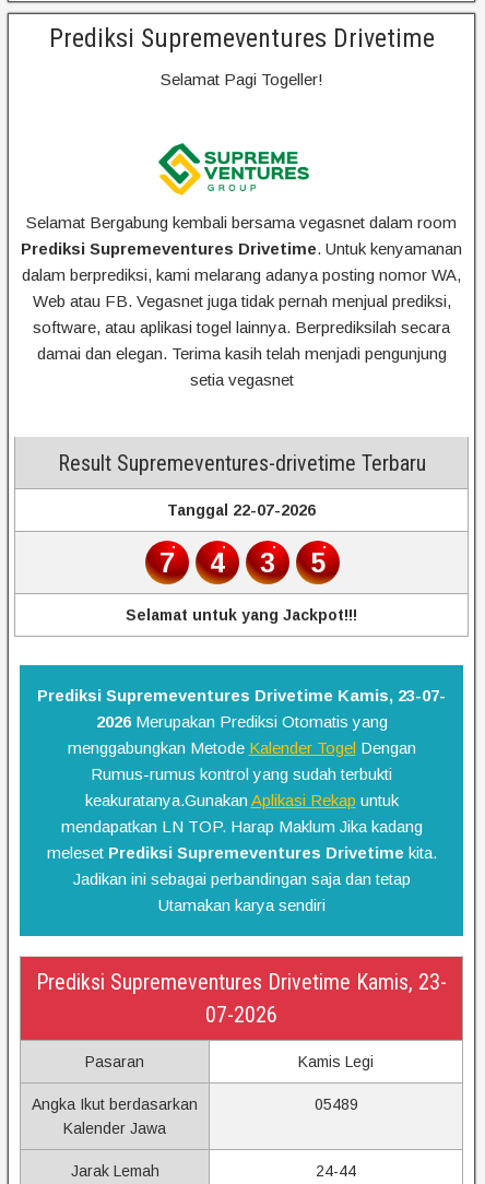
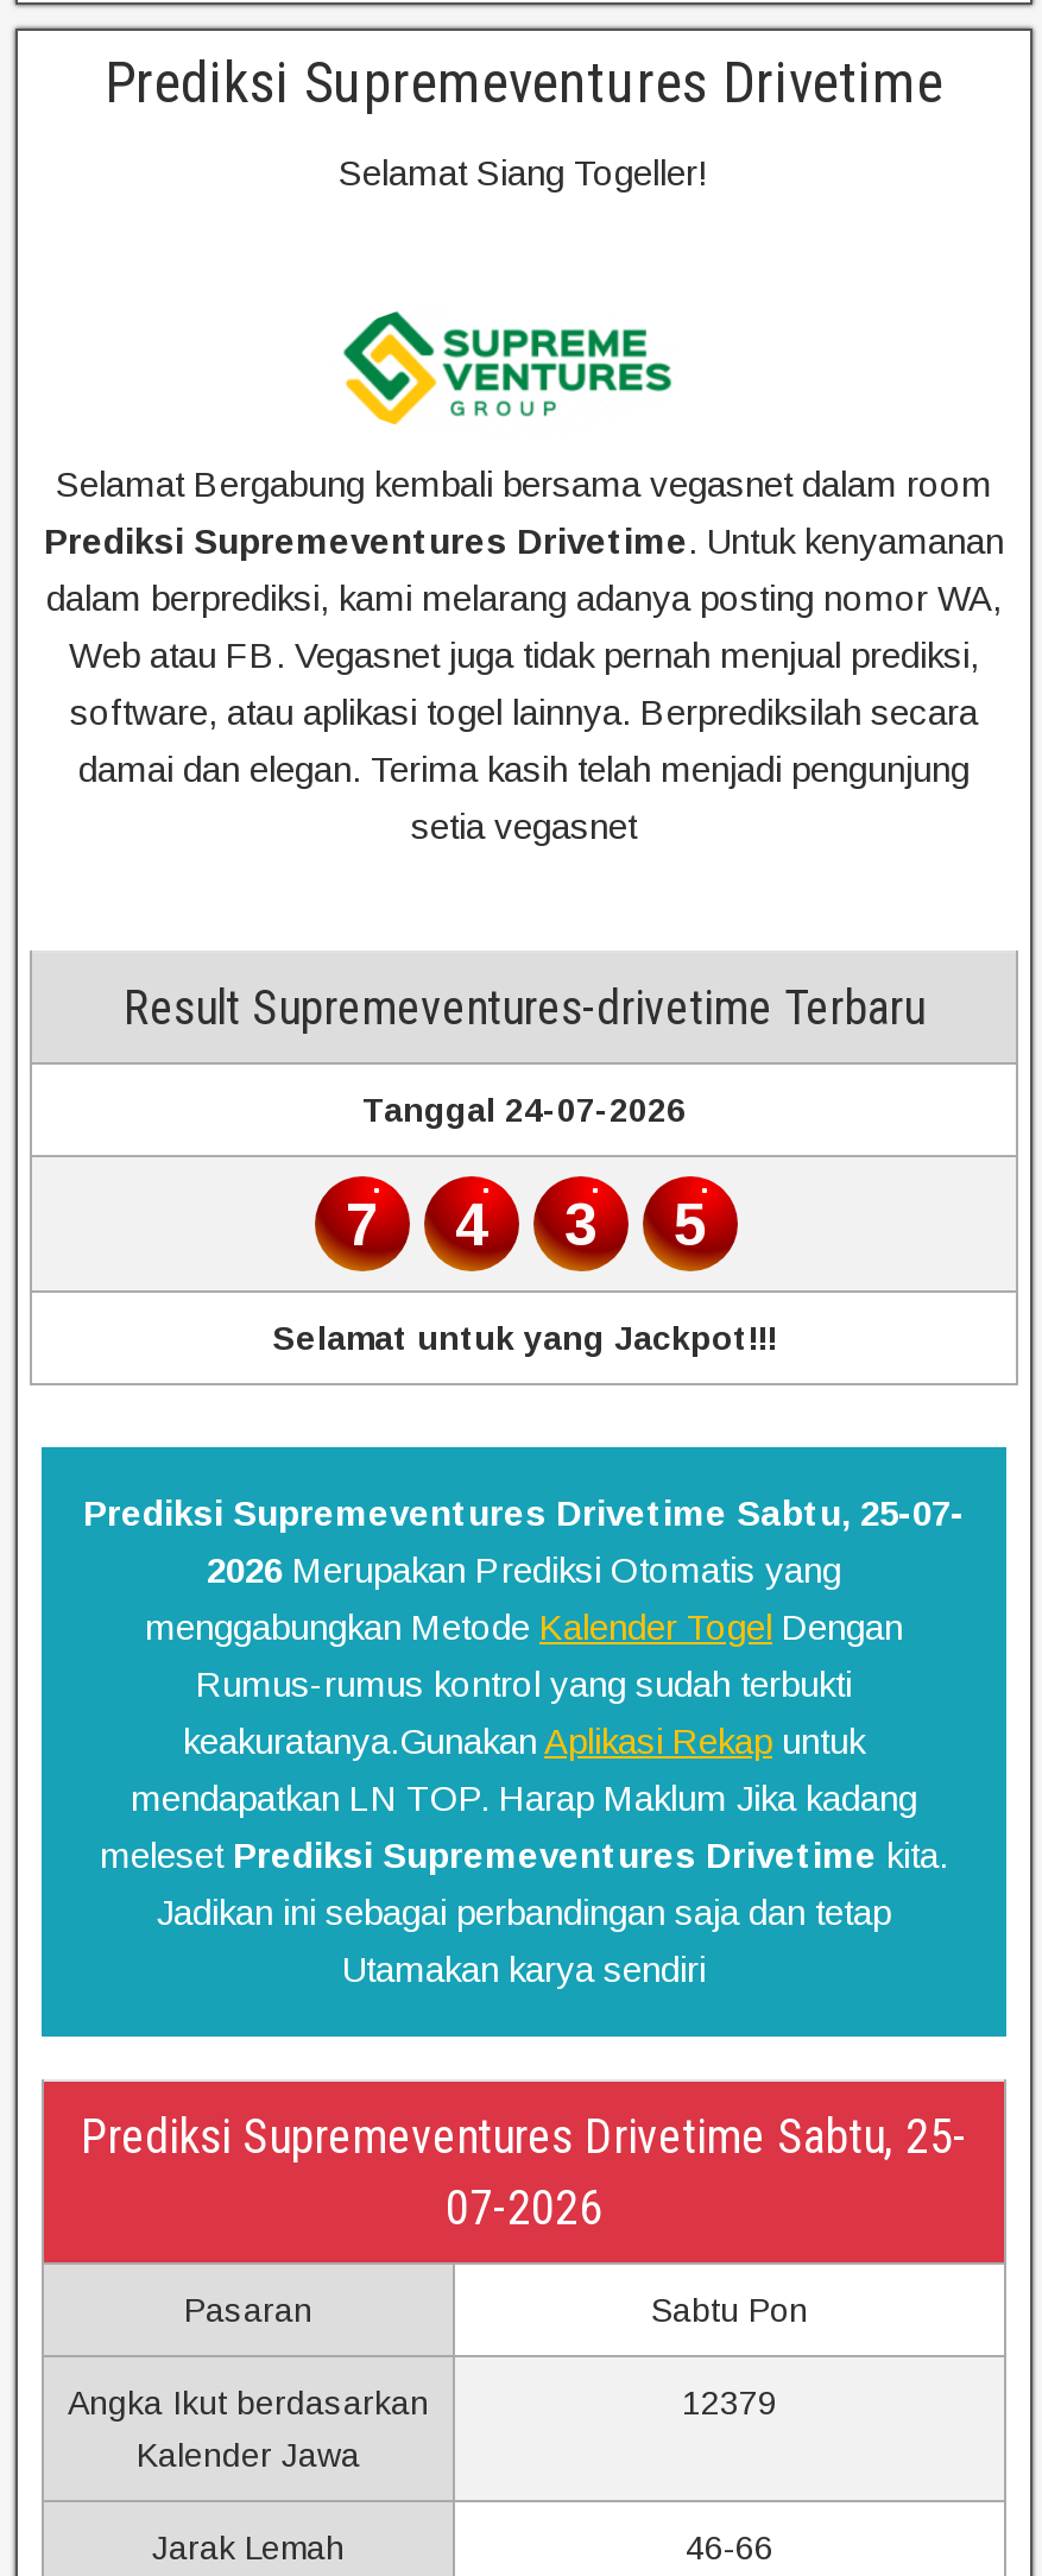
- Selamat Pagi Togeller!
+ Selamat Siang Togeller!

- Tanggal 22-07-2026
+ Tanggal 24-07-2026

- Prediksi Supremeventures Drivetime Kamis, 23-07-
+ Prediksi Supremeventures Drivetime Sabtu, 25-07-

- Prediksi Supremeventures Drivetime Kamis, 23-
+ Prediksi Supremeventures Drivetime Sabtu, 25-

- Kamis Legi
+ Sabtu Pon

- 05489
+ 12379

- 24-44
+ 46-66
